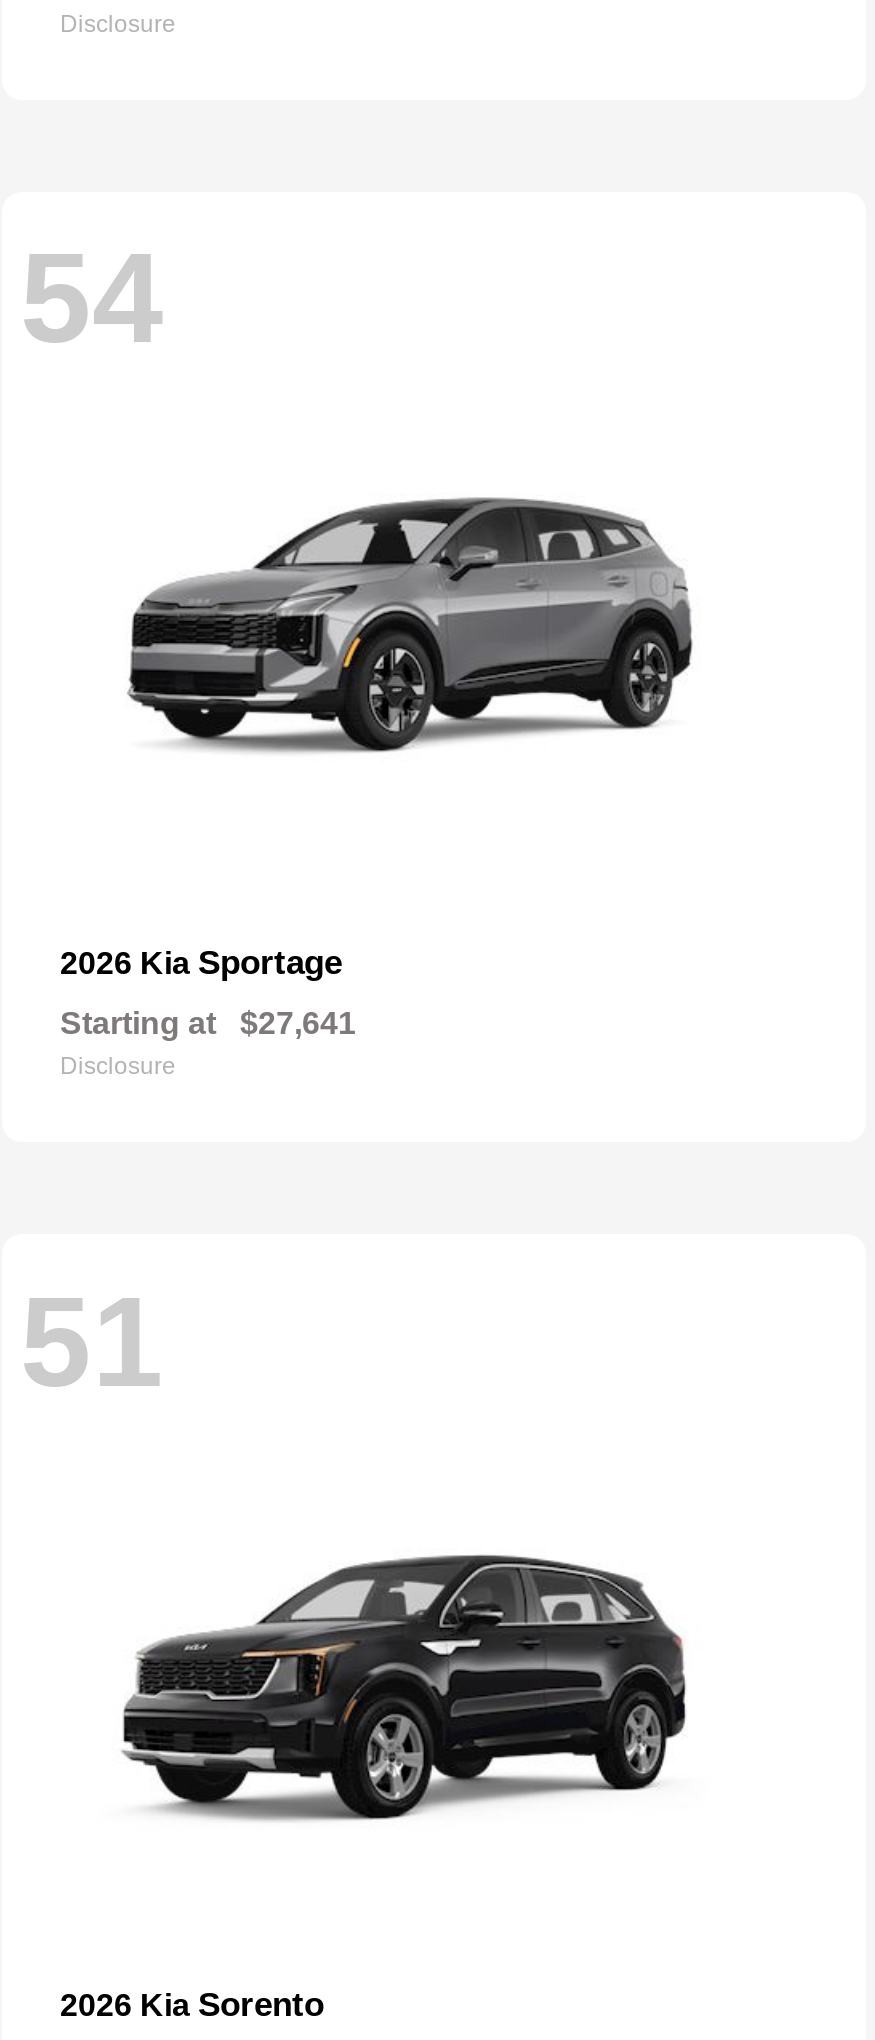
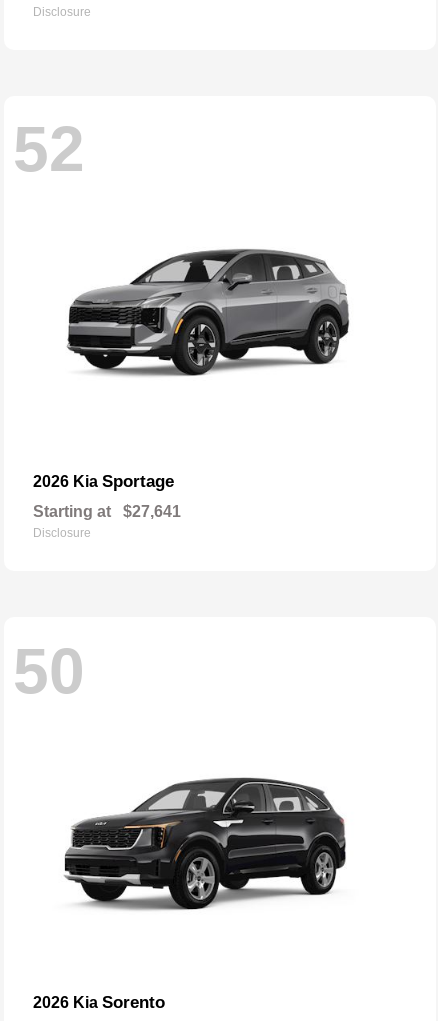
- 54
+ 52

- 51
+ 50
